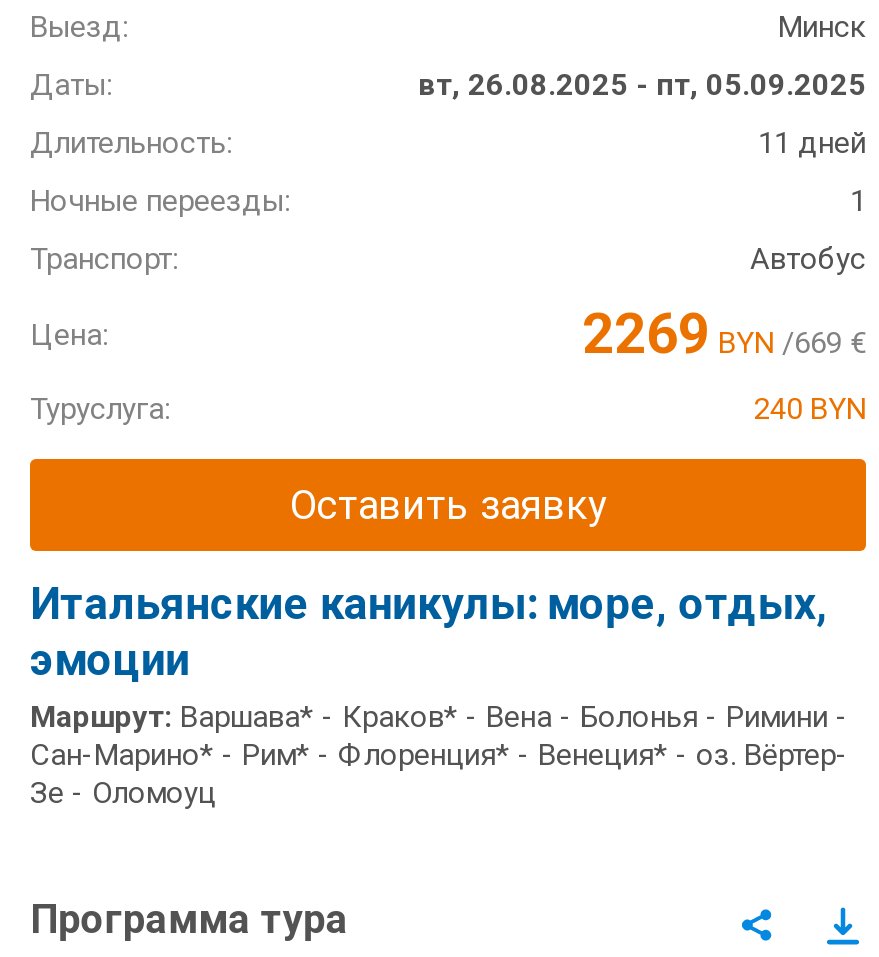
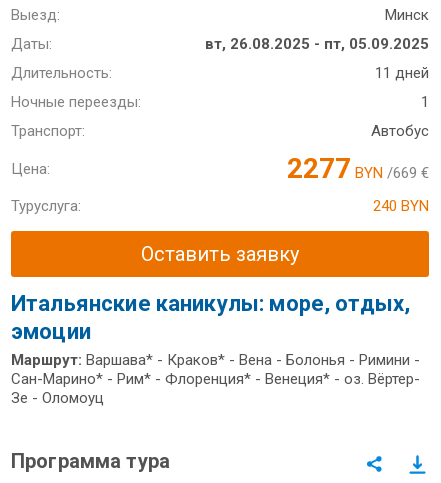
- 2269 BYN/669 €
+ 2277 BYN/669 €
